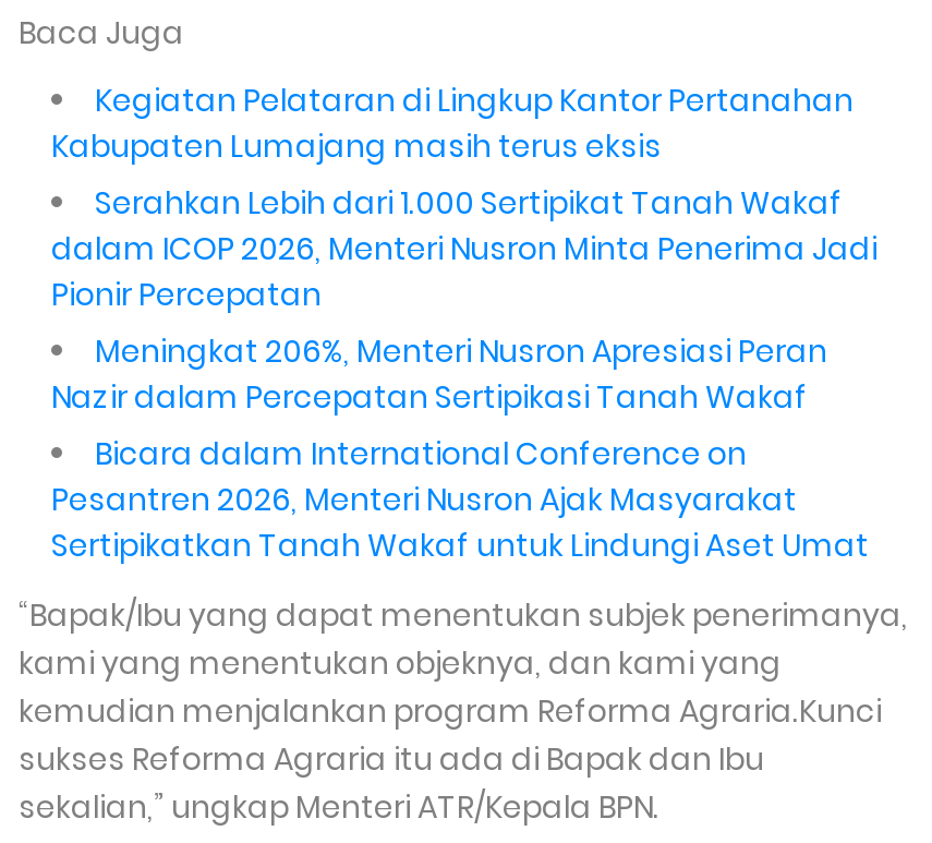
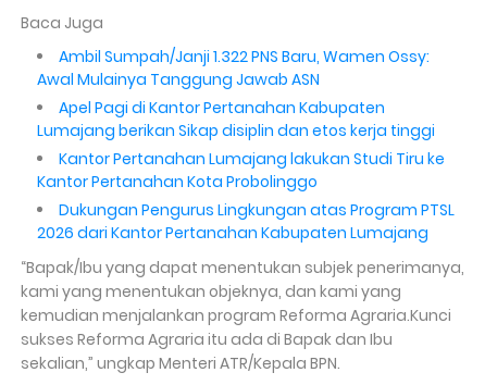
- Kegiatan Pelataran di Lingkup Kantor Pertanahan
- Kabupaten Lumajang masih terus eksis
- Serahkan Lebih dari 1.000 Sertipikat Tanah Wakaf
- dalam ICOP 2026, Menteri Nusron Minta Penerima Jadi
- Pionir Percepatan
- Meningkat 206%, Menteri Nusron Apresiasi Peran
- Nazir dalam Percepatan Sertipikasi Tanah Wakaf
- Bicara dalam International Conference on
- Pesantren 2026, Menteri Nusron Ajak Masyarakat
- Sertipikatkan Tanah Wakaf untuk Lindungi Aset Umat
+ Ambil Sumpah/Janji 1.322 PNS Baru, Wamen Ossy:
+ Awal Mulainya Tanggung Jawab ASN
+ Apel Pagi di Kantor Pertanahan Kabupaten
+ Lumajang berikan Sikap disiplin dan etos kerja tinggi
+ Kantor Pertanahan Lumajang lakukan Studi Tiru ke
+ Kantor Pertanahan Kota Probolinggo
+ Dukungan Pengurus Lingkungan atas Program PTSL
+ 2026 dari Kantor Pertanahan Kabupaten Lumajang
